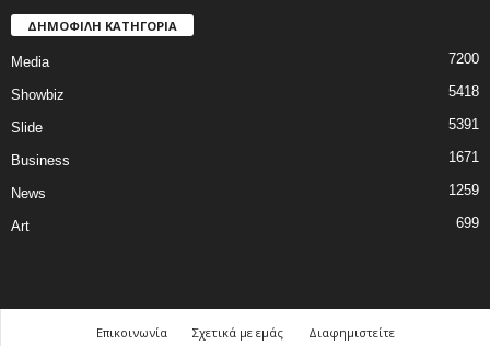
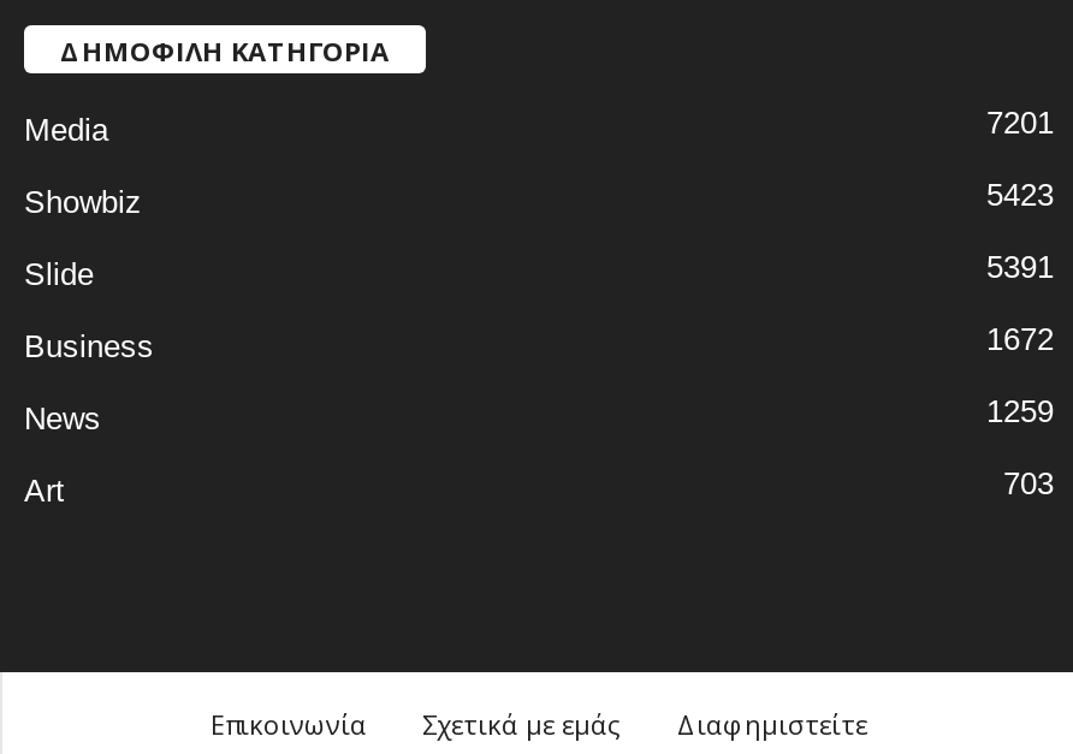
- 7200
+ 7201

- 5418
+ 5423

- 1671
+ 1672

- 699
+ 703
